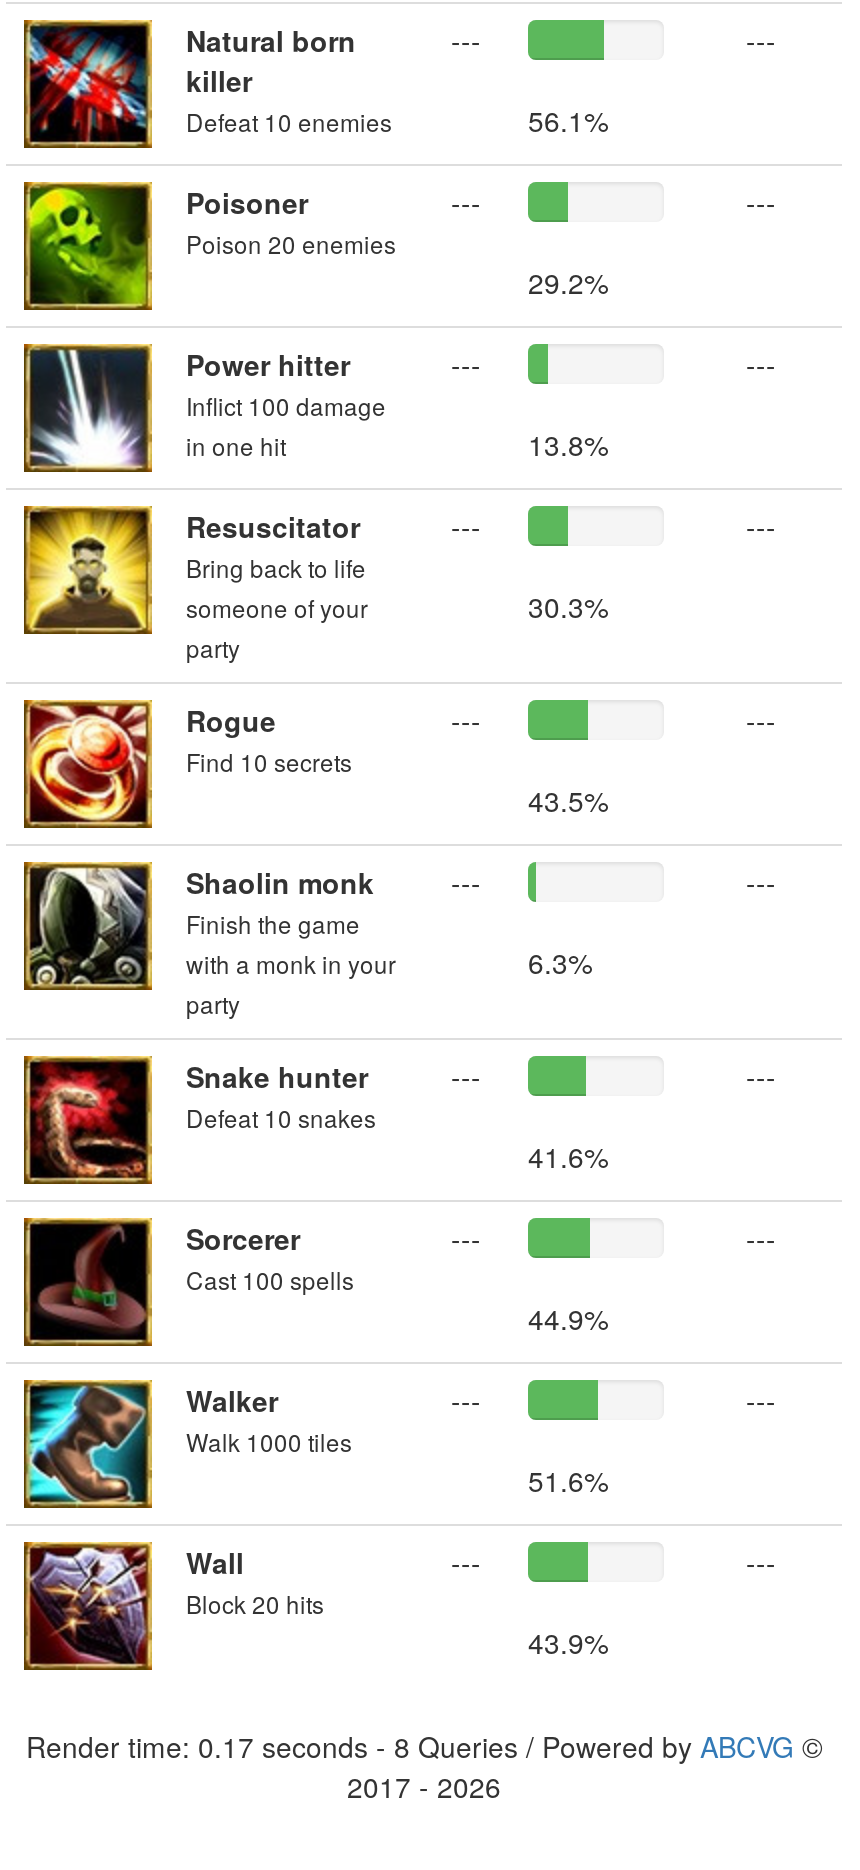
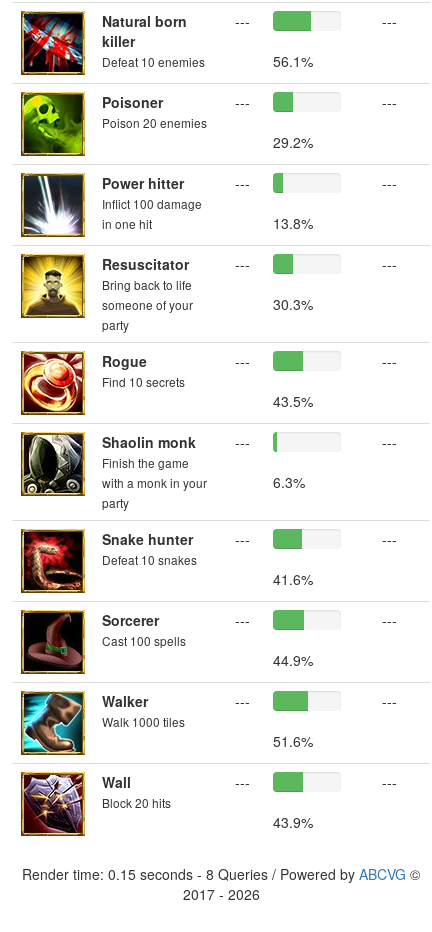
- Render time: 0.17 seconds - 8 Queries / Powered by ABCVG ©
+ Render time: 0.15 seconds - 8 Queries / Powered by ABCVG ©
